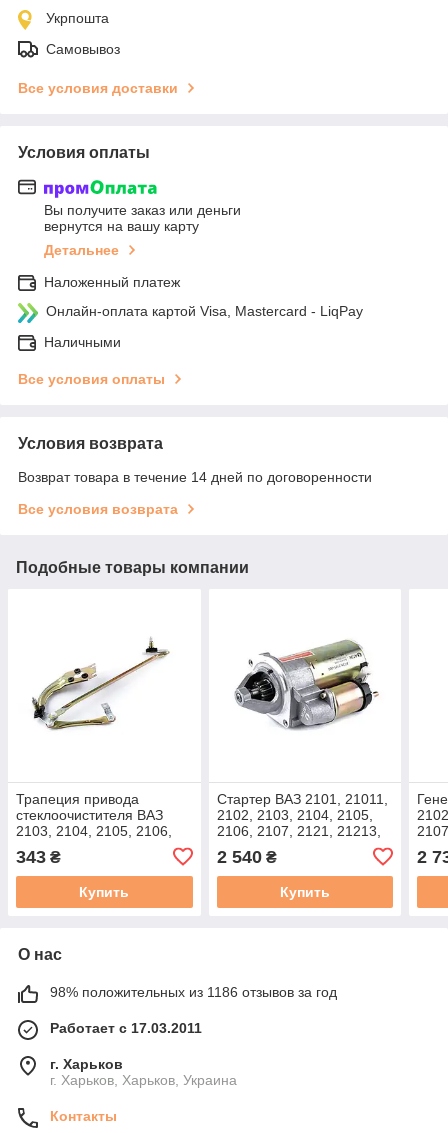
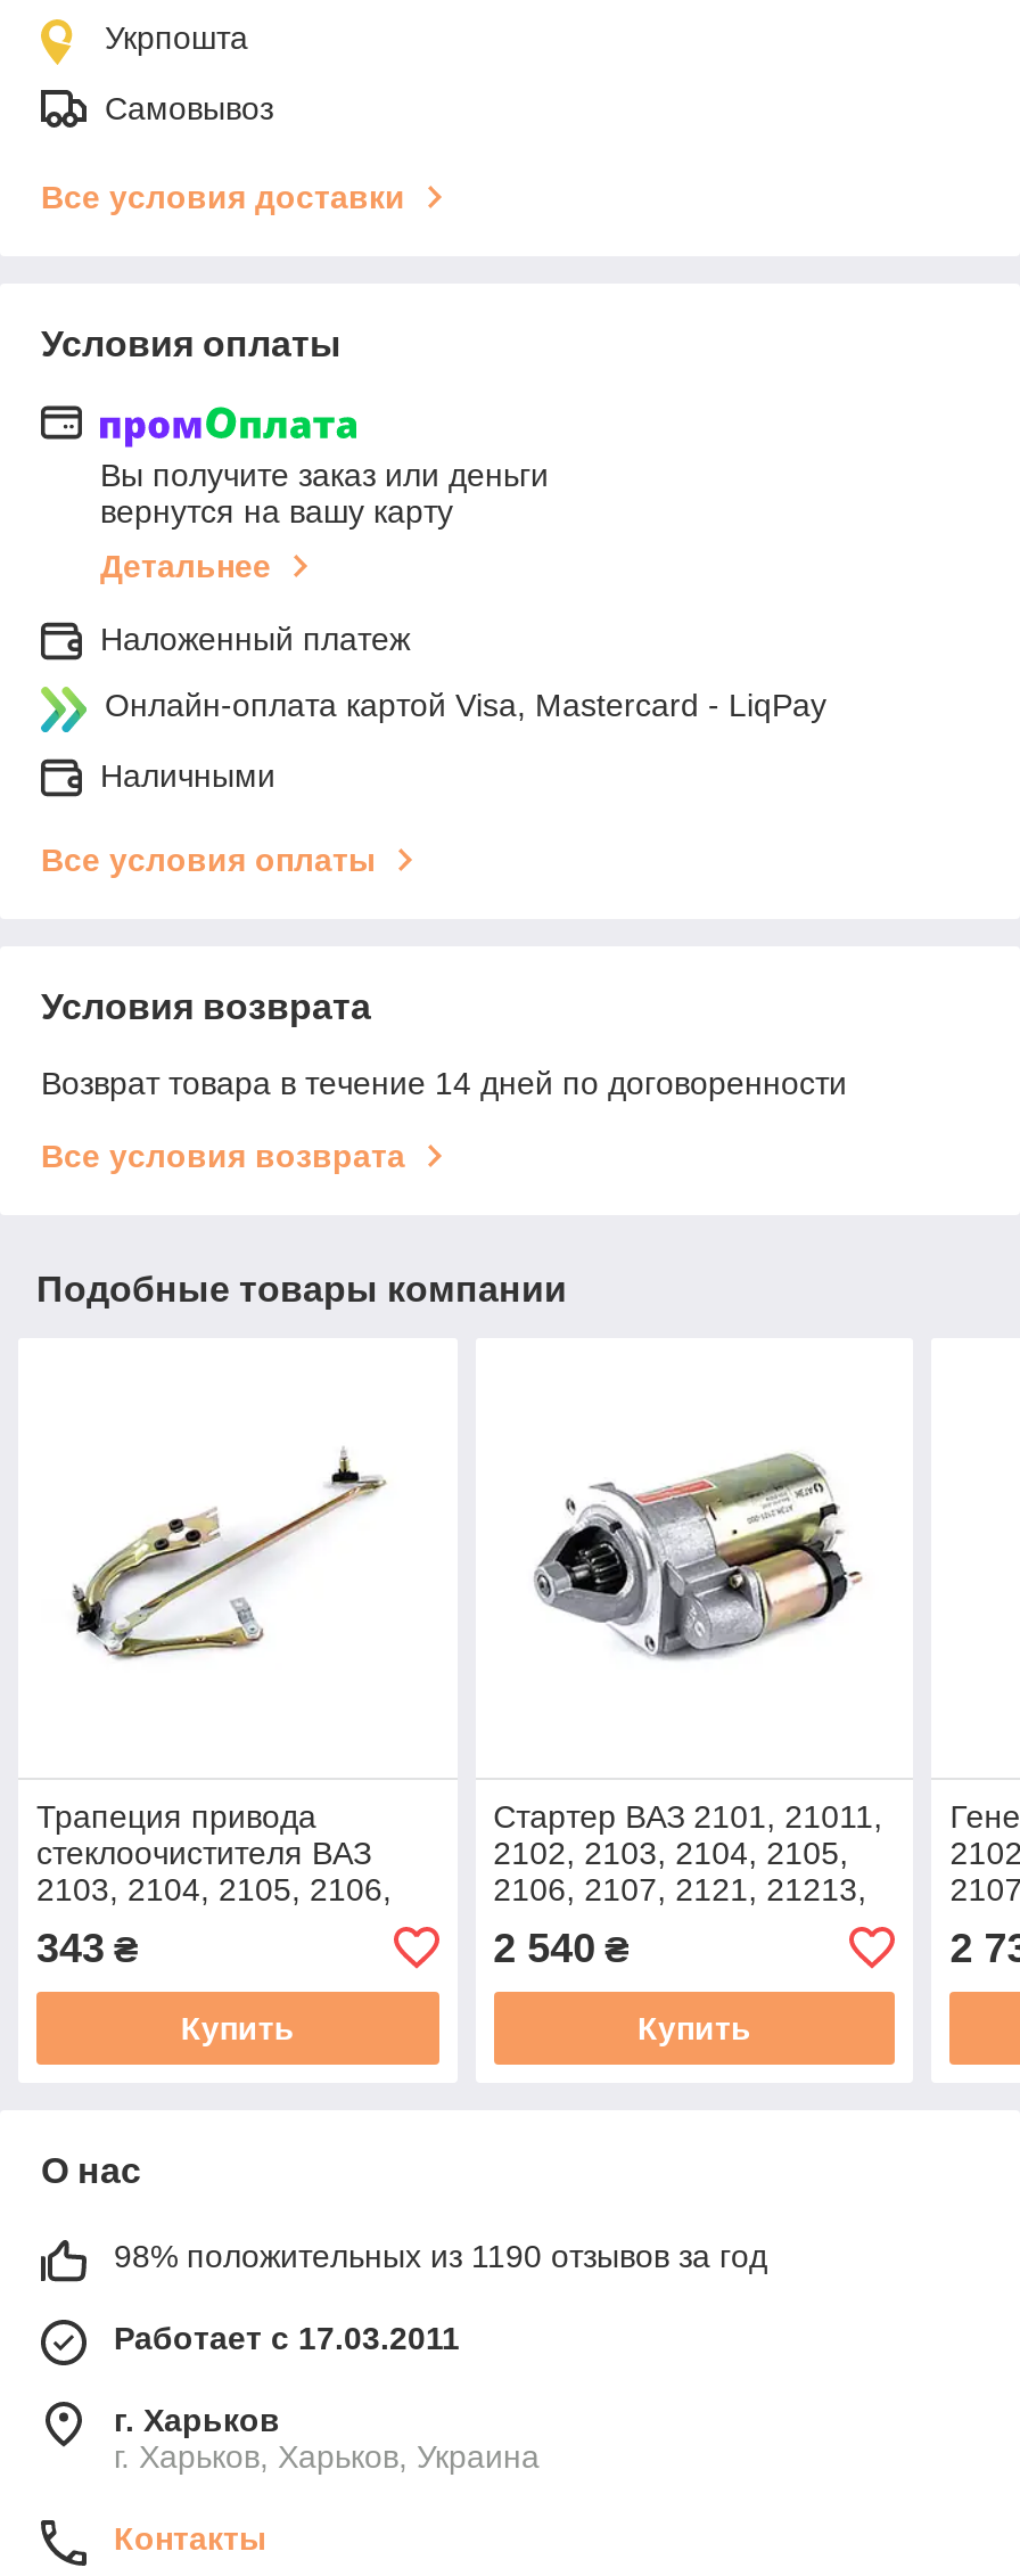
- 98% положительных из 1186 отзывов за год
+ 98% положительных из 1190 отзывов за год
